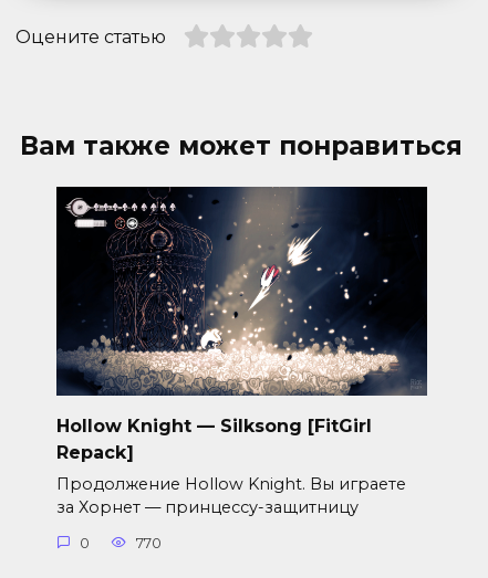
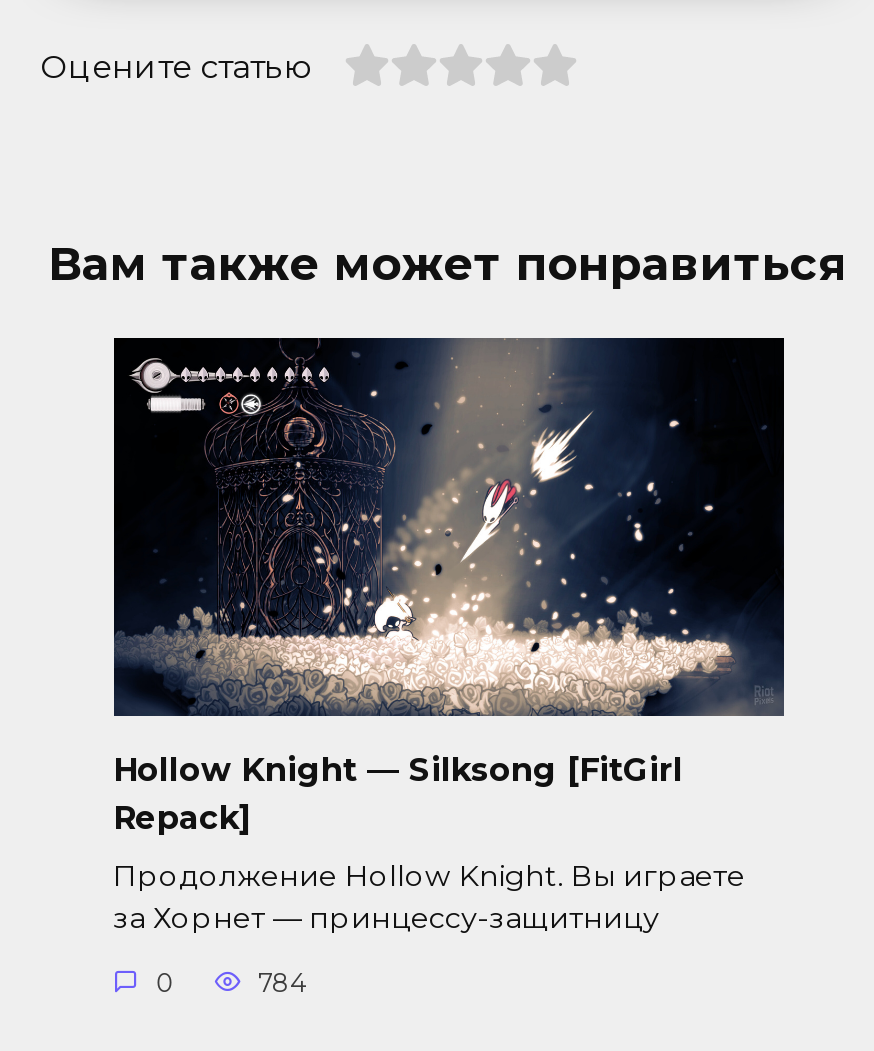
- 770
+ 784
